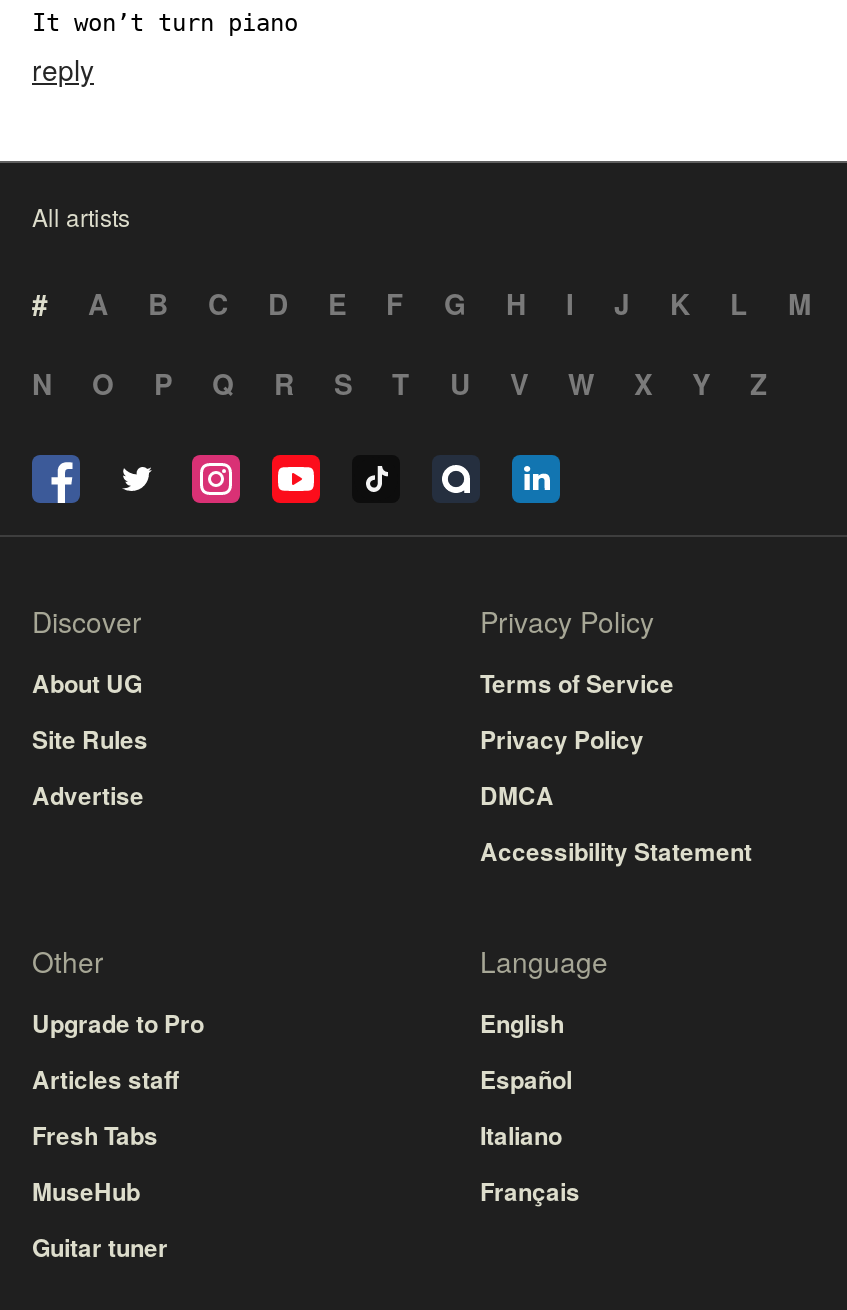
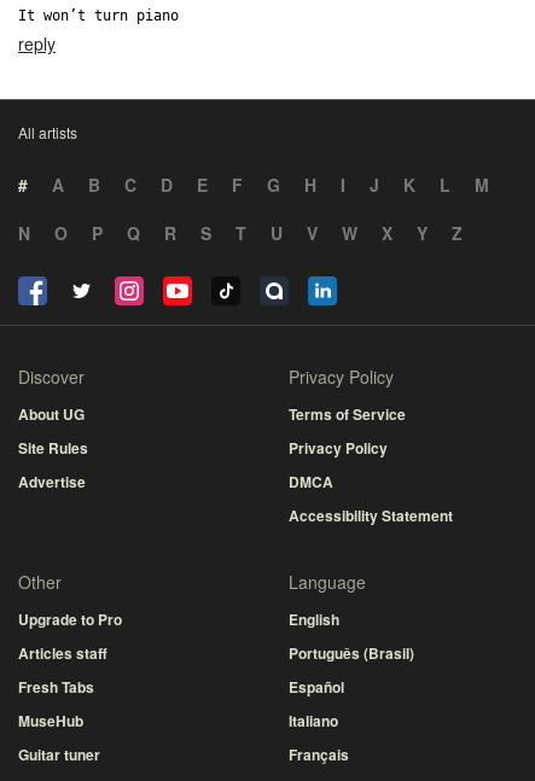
moved down: Español | Italiano | Français

+ Português (Brasil)
